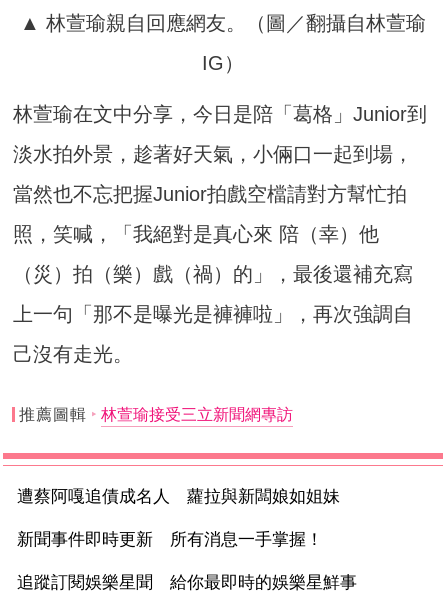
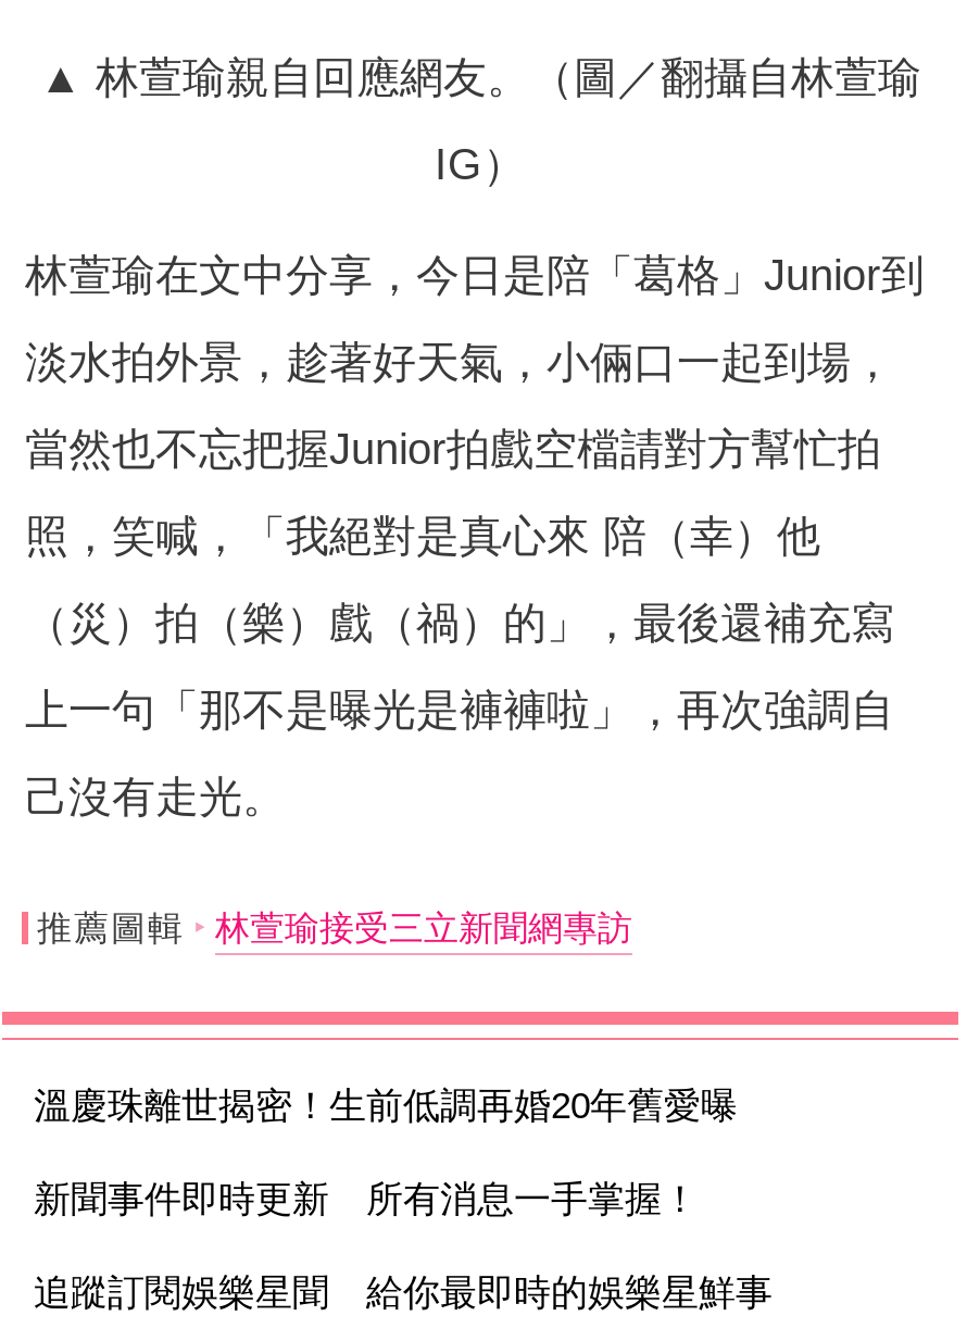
- 遭蔡阿嘎追債成名人 蘿拉與新闆娘如姐妹
+ 溫慶珠離世揭密！生前低調再婚20年舊愛曝
